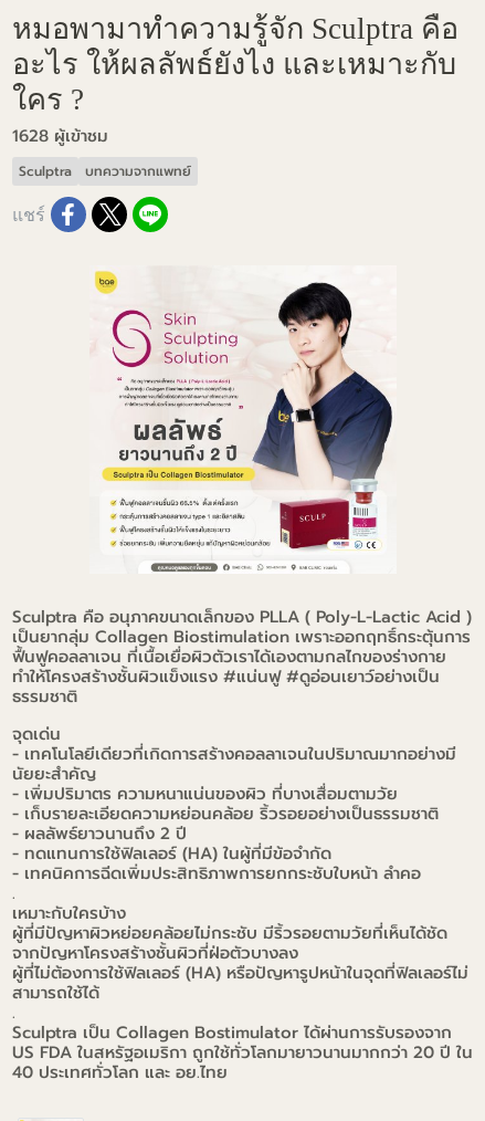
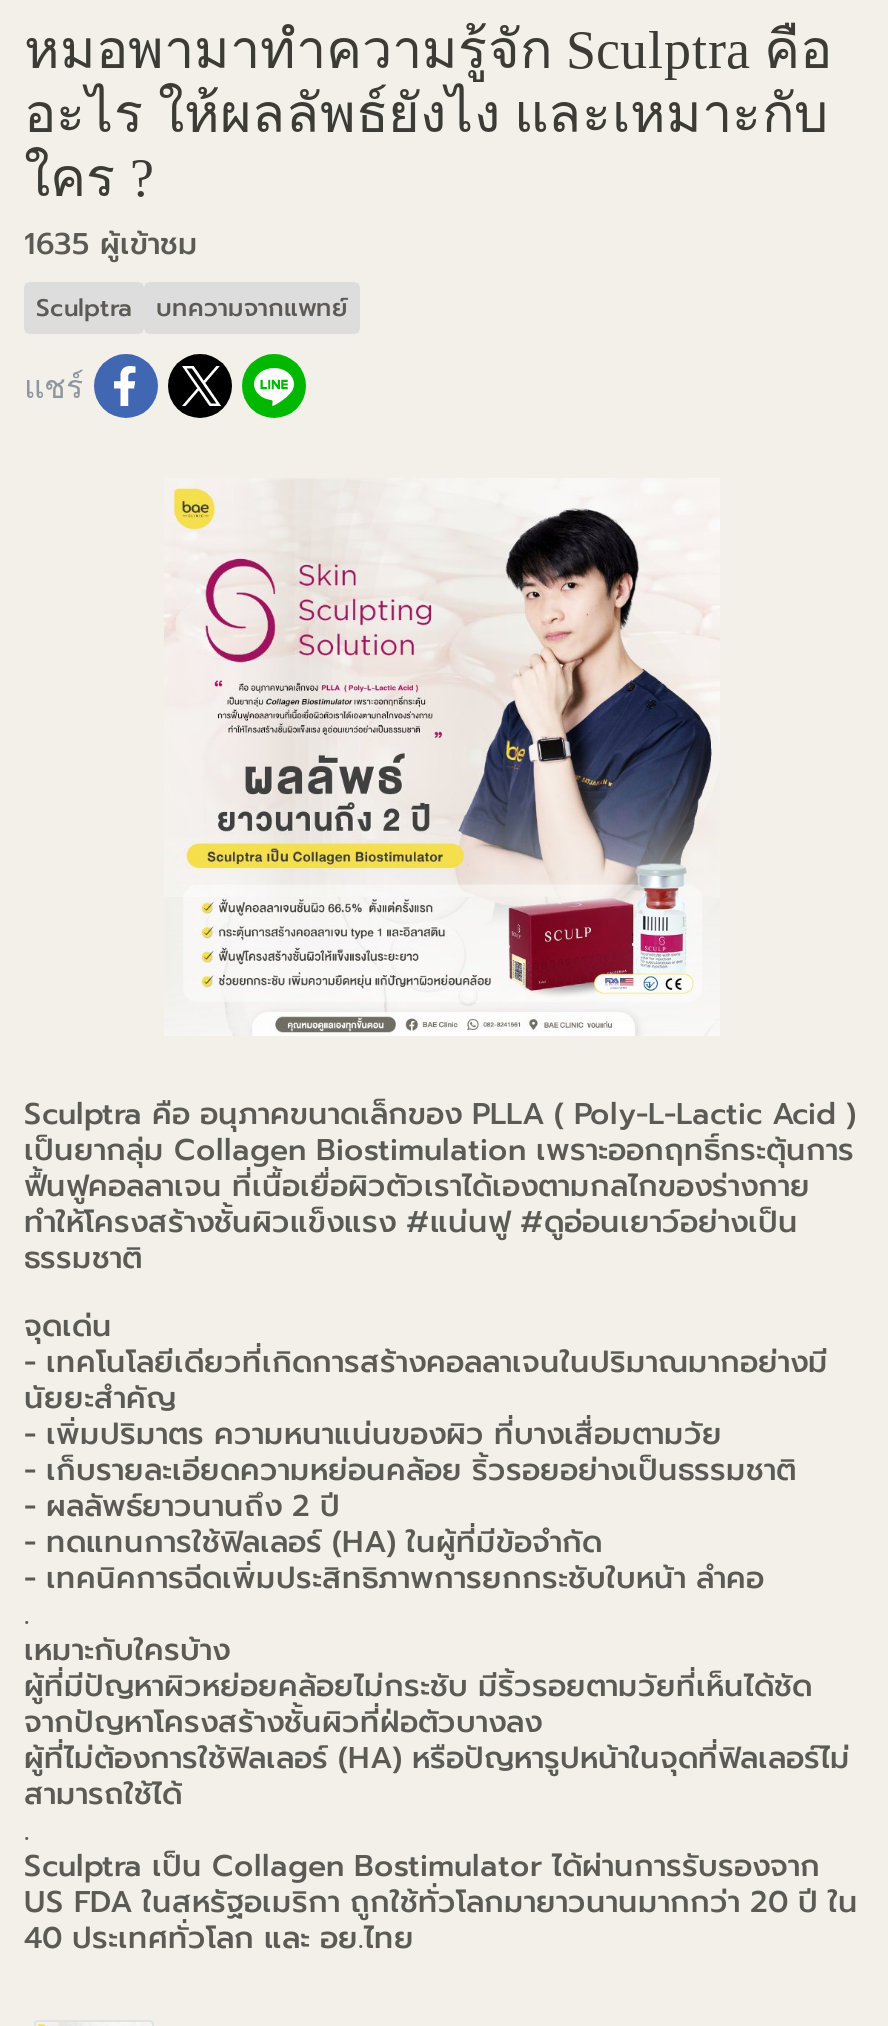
- 1628 ผู้เข้าชม
+ 1635 ผู้เข้าชม
